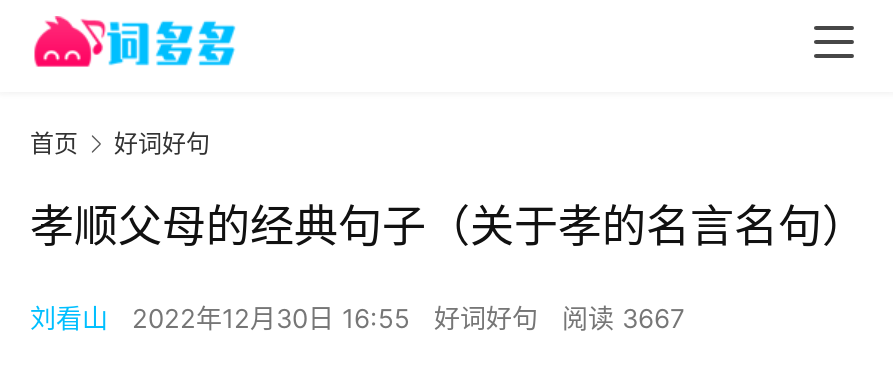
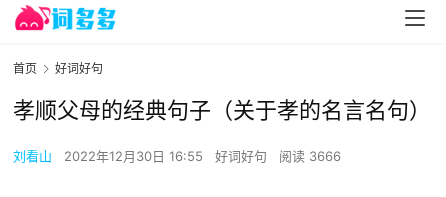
- 刘看山 2022年12月30日 16:55 好词好句 阅读 3667
+ 刘看山 2022年12月30日 16:55 好词好句 阅读 3666
